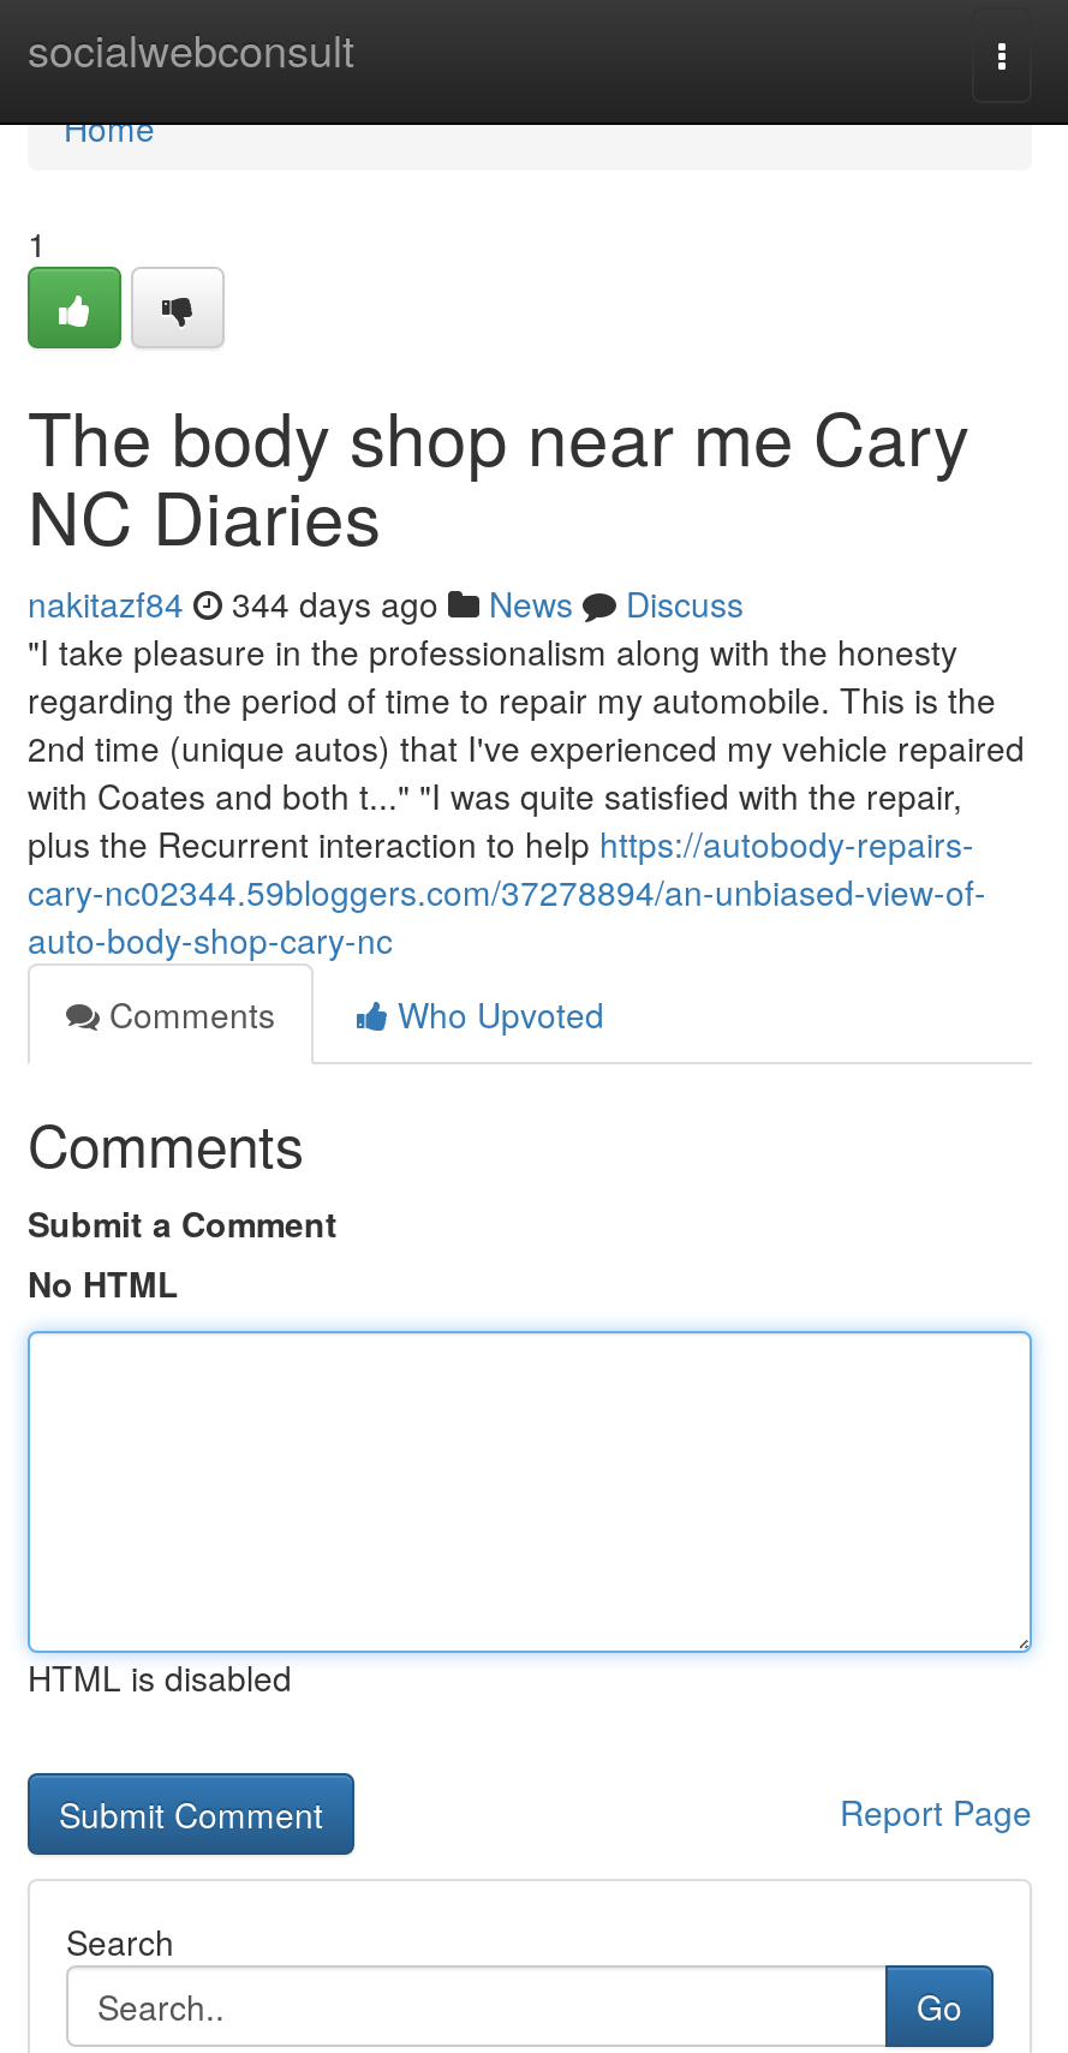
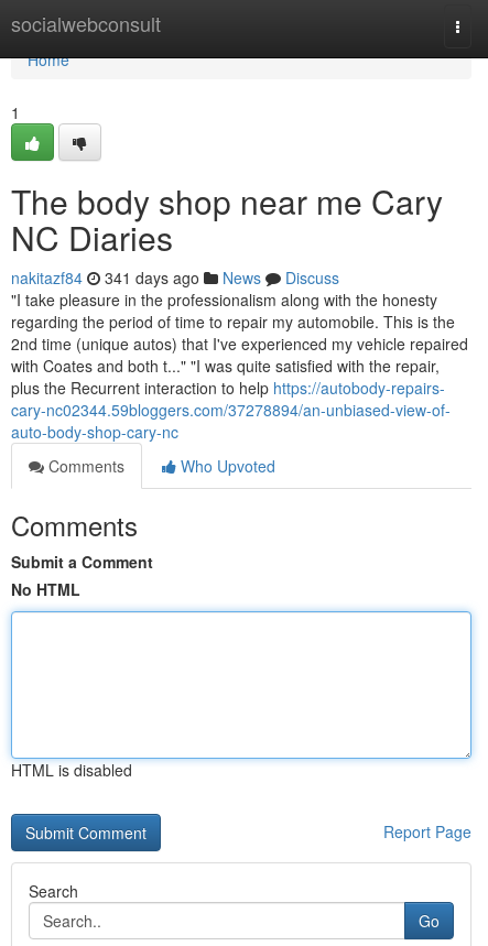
- nakitazf84 344 days ago News Discuss
+ nakitazf84 341 days ago News Discuss
